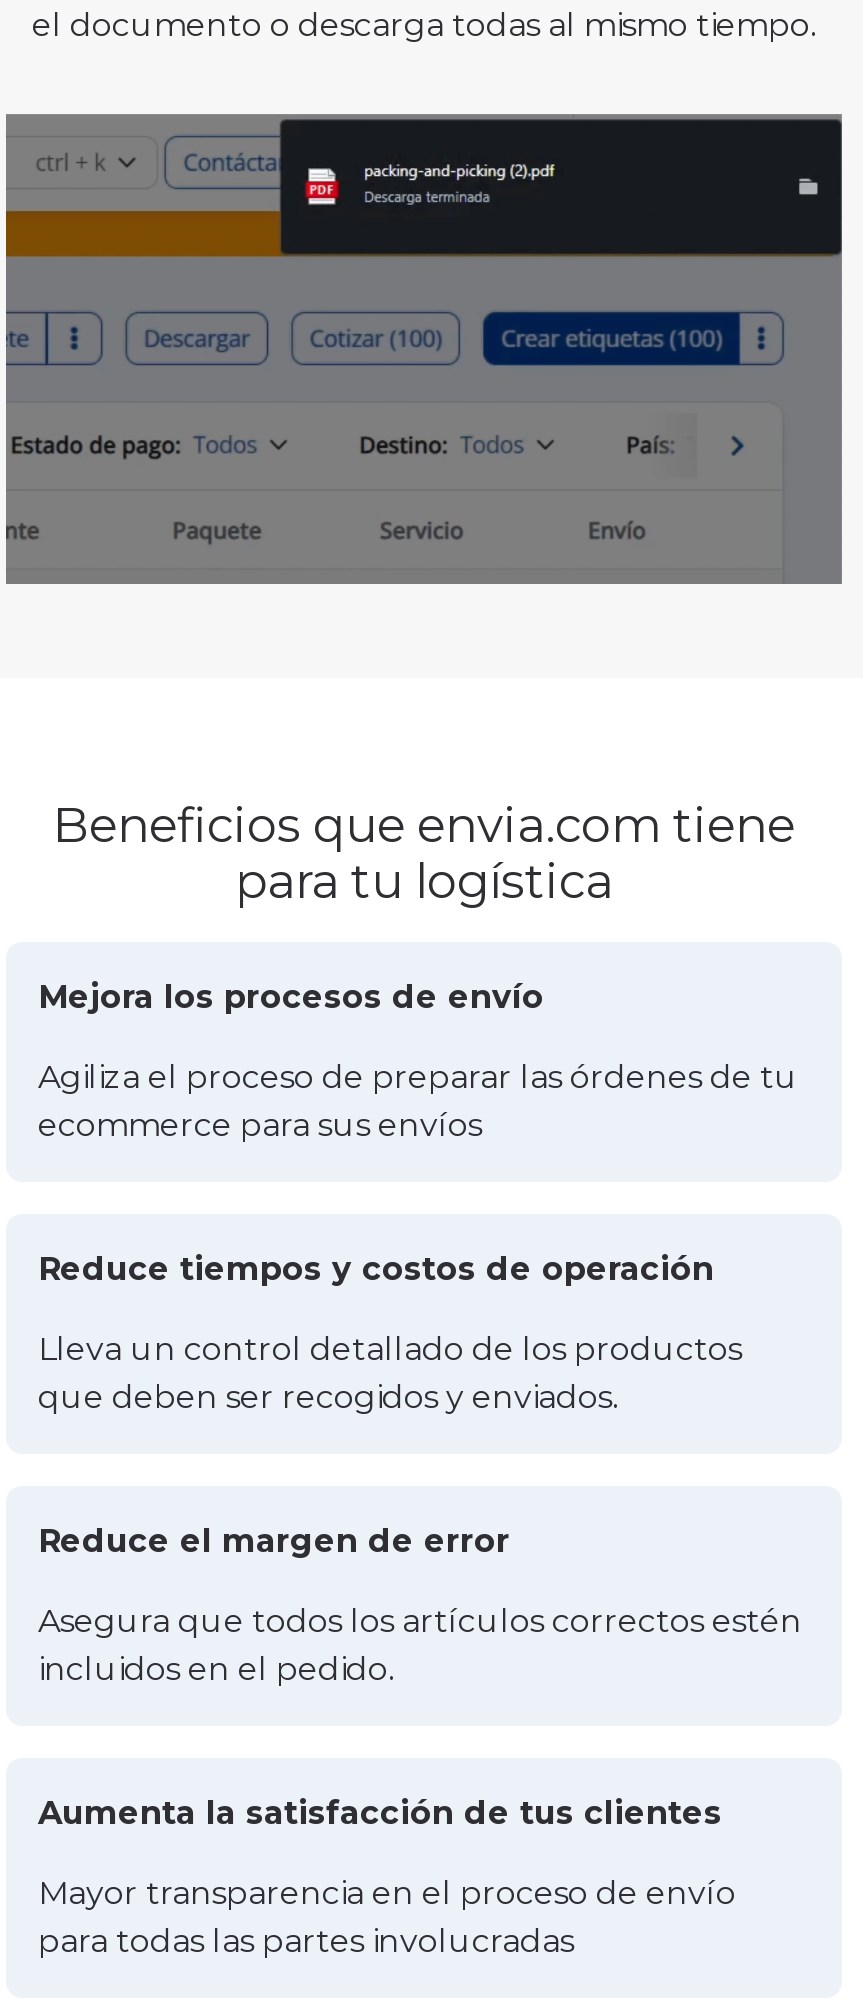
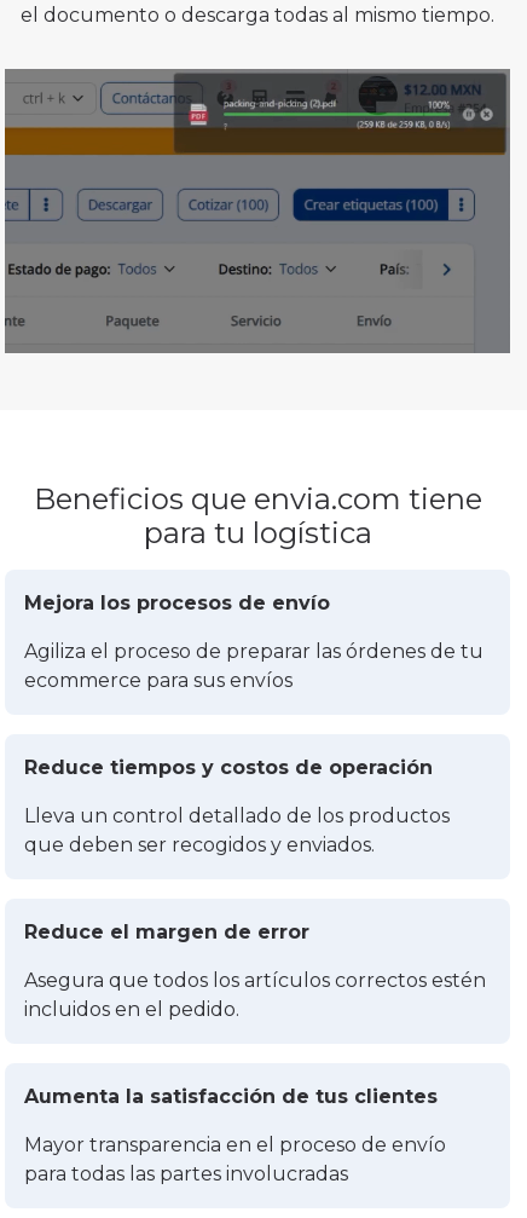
- [image]
+ [image]
